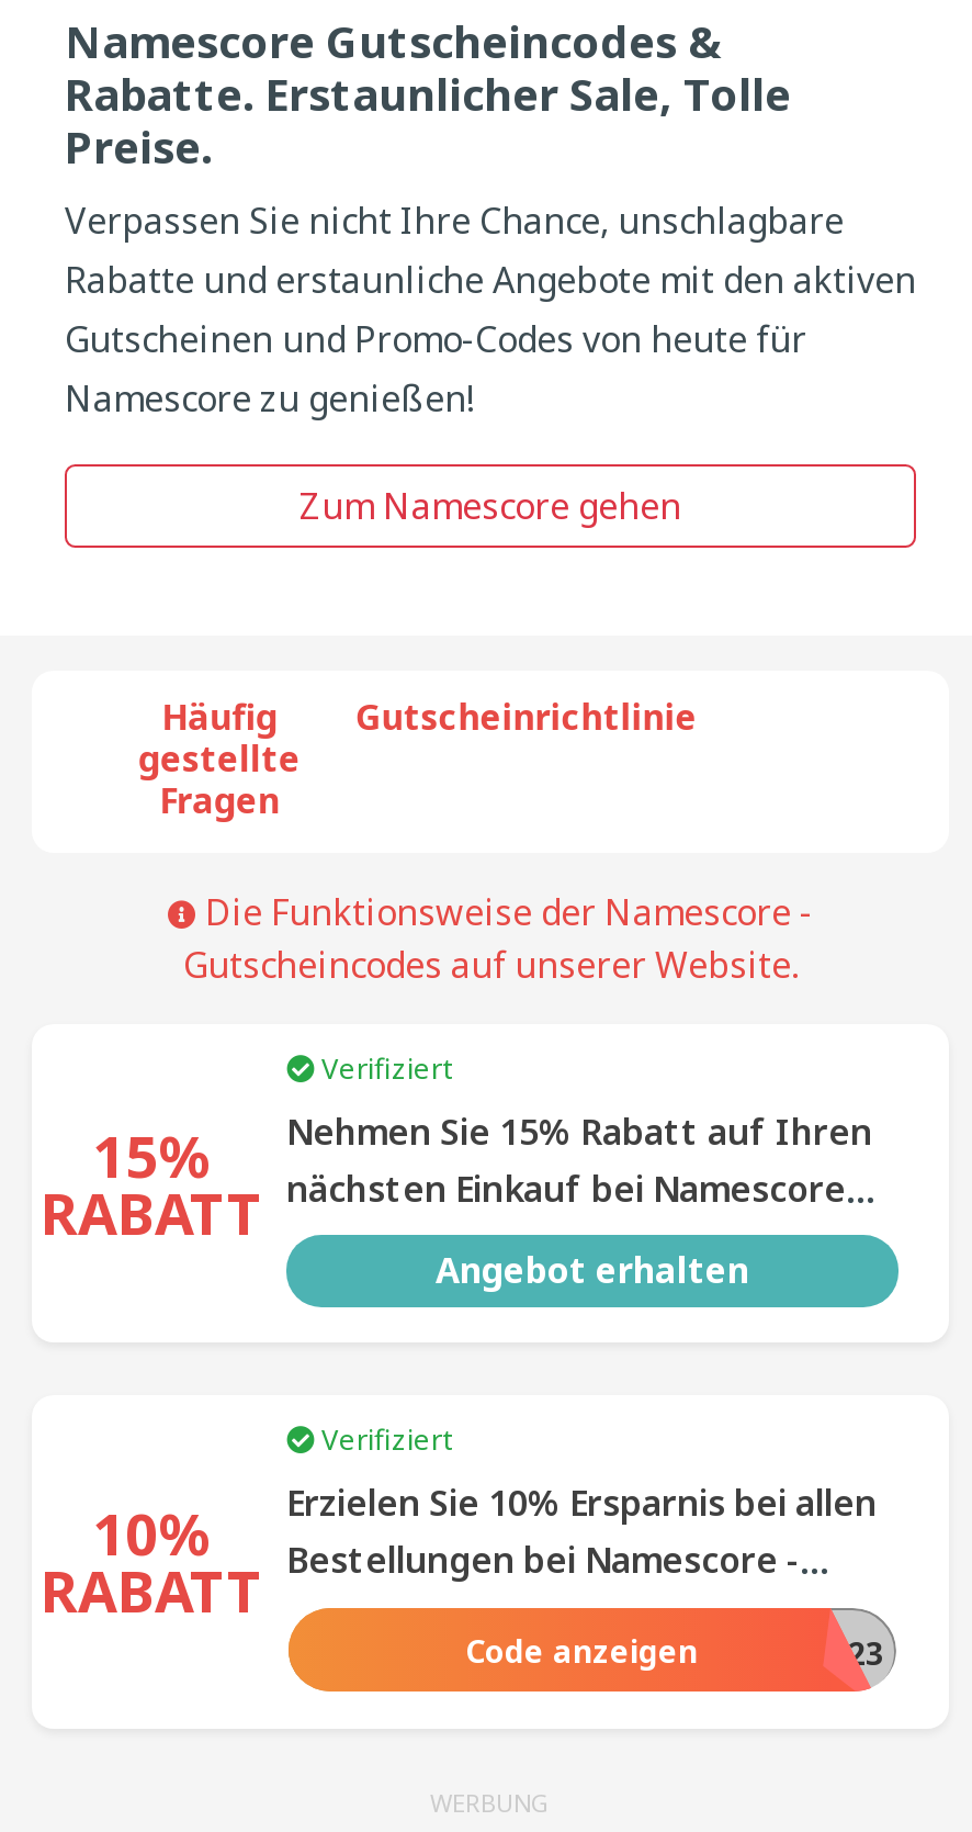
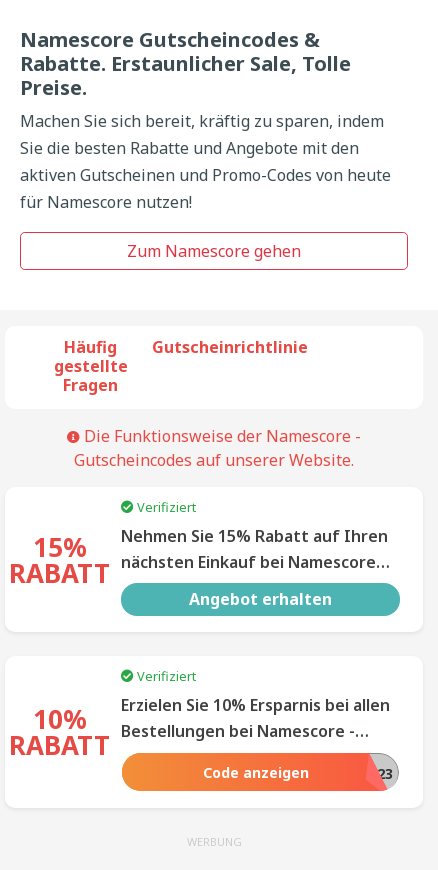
- Verpassen Sie nicht Ihre Chance, unschlagbare
- Rabatte und erstaunliche Angebote mit den aktiven
- Gutscheinen und Promo-Codes von heute für
- Namescore zu genießen!
+ Machen Sie sich bereit, kräftig zu sparen, indem
+ Sie die besten Rabatte und Angebote mit den
+ aktiven Gutscheinen und Promo-Codes von heute
+ für Namescore nutzen!
